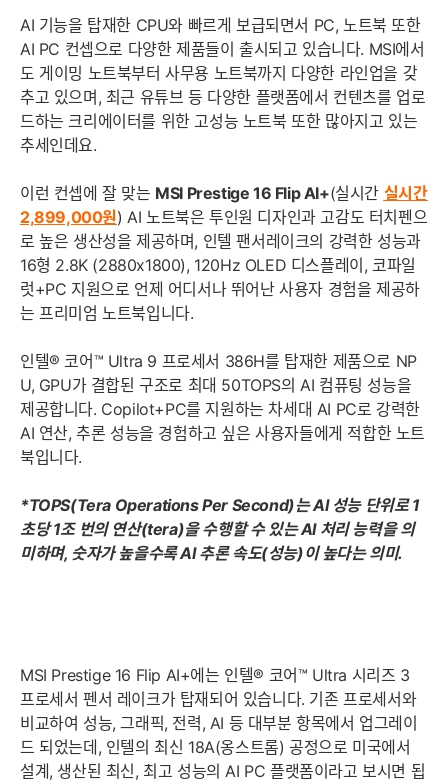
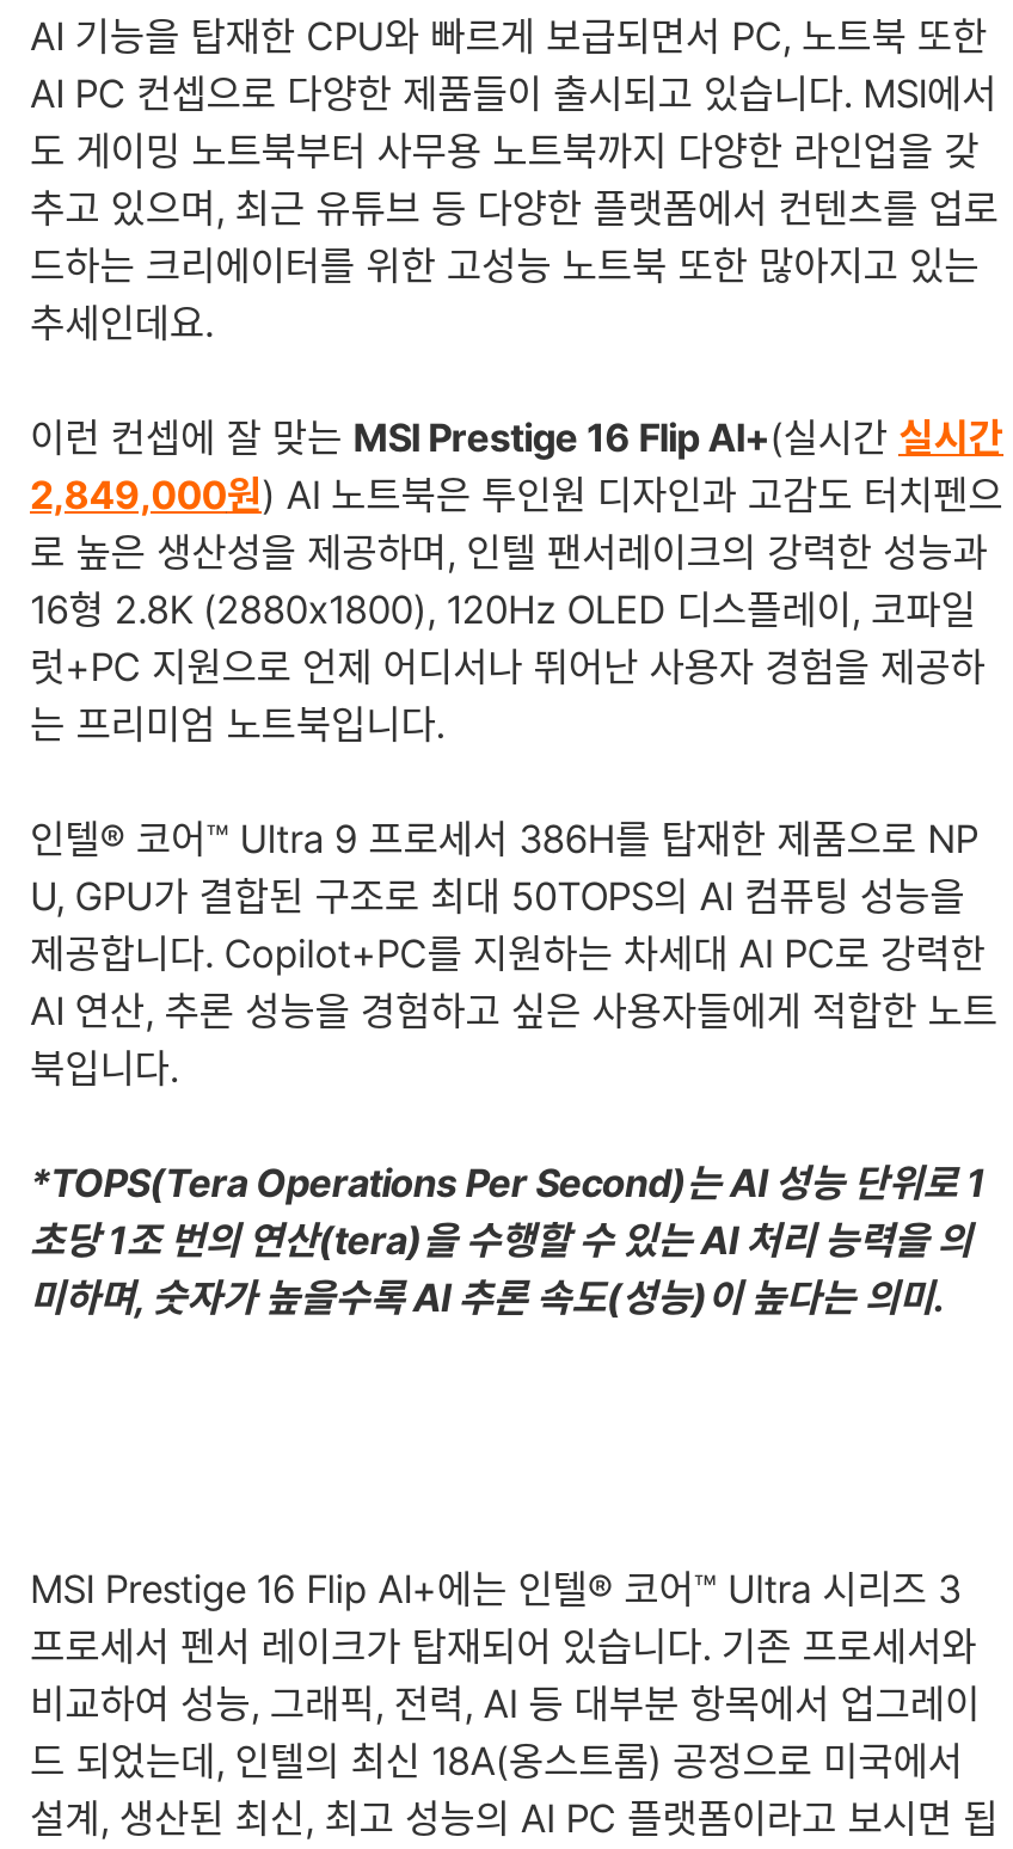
- 2,899,000원) AI 노트북은 투인원 디자인과 고감도 터치펜으
+ 2,849,000원) AI 노트북은 투인원 디자인과 고감도 터치펜으
